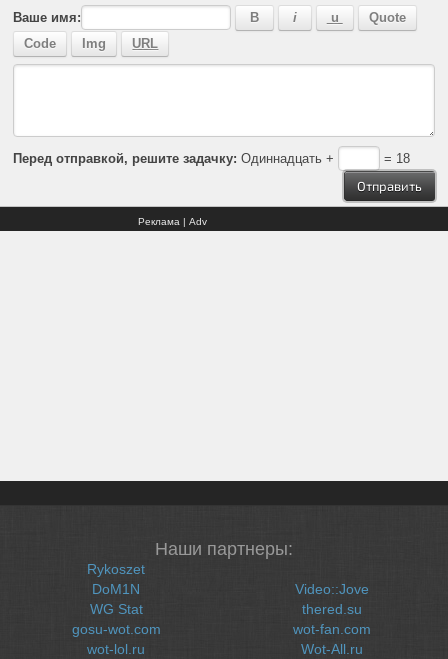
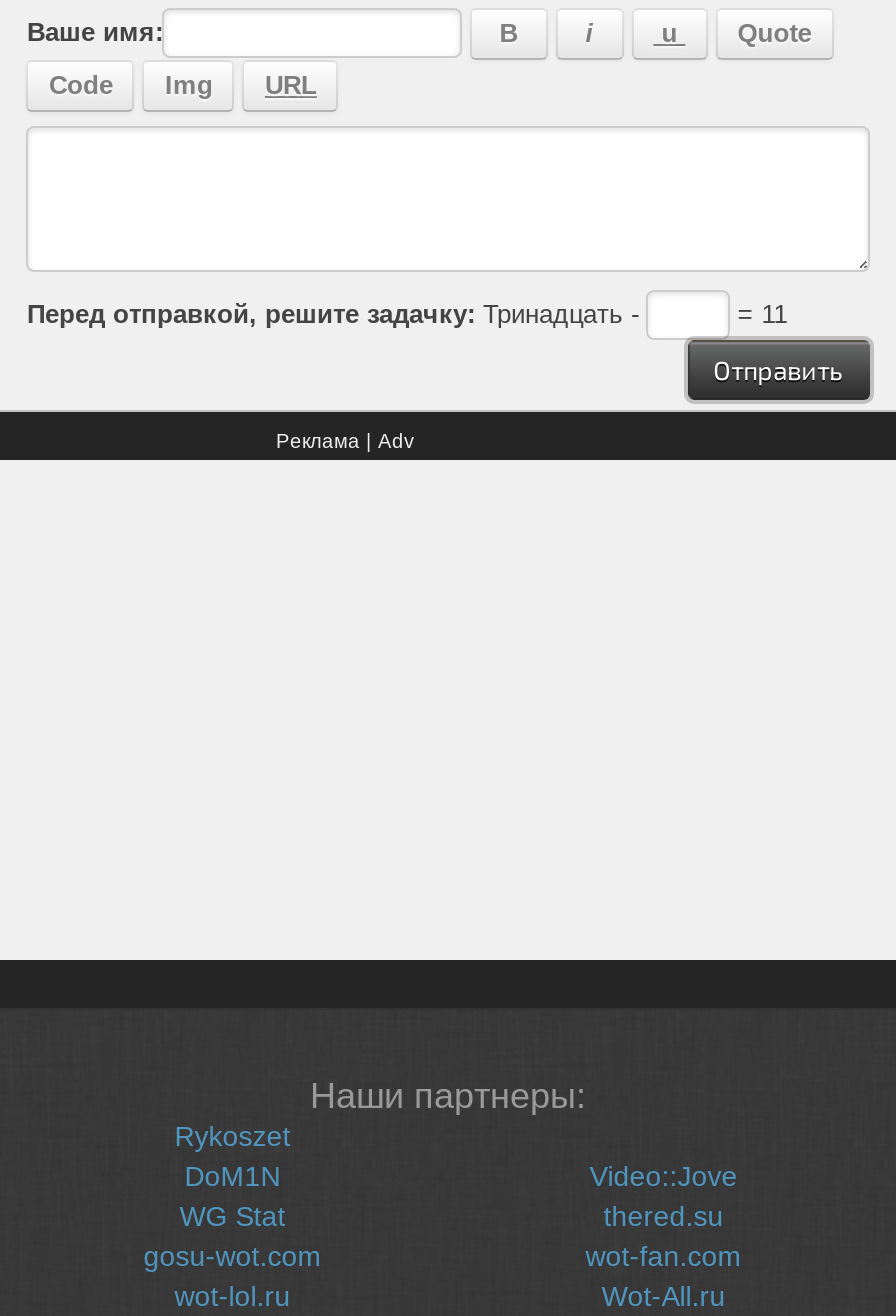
- Перед отправкой, решите задачку: Одиннадцать +
+ Перед отправкой, решите задачку: Тринадцать -

- = 18
+ = 11
